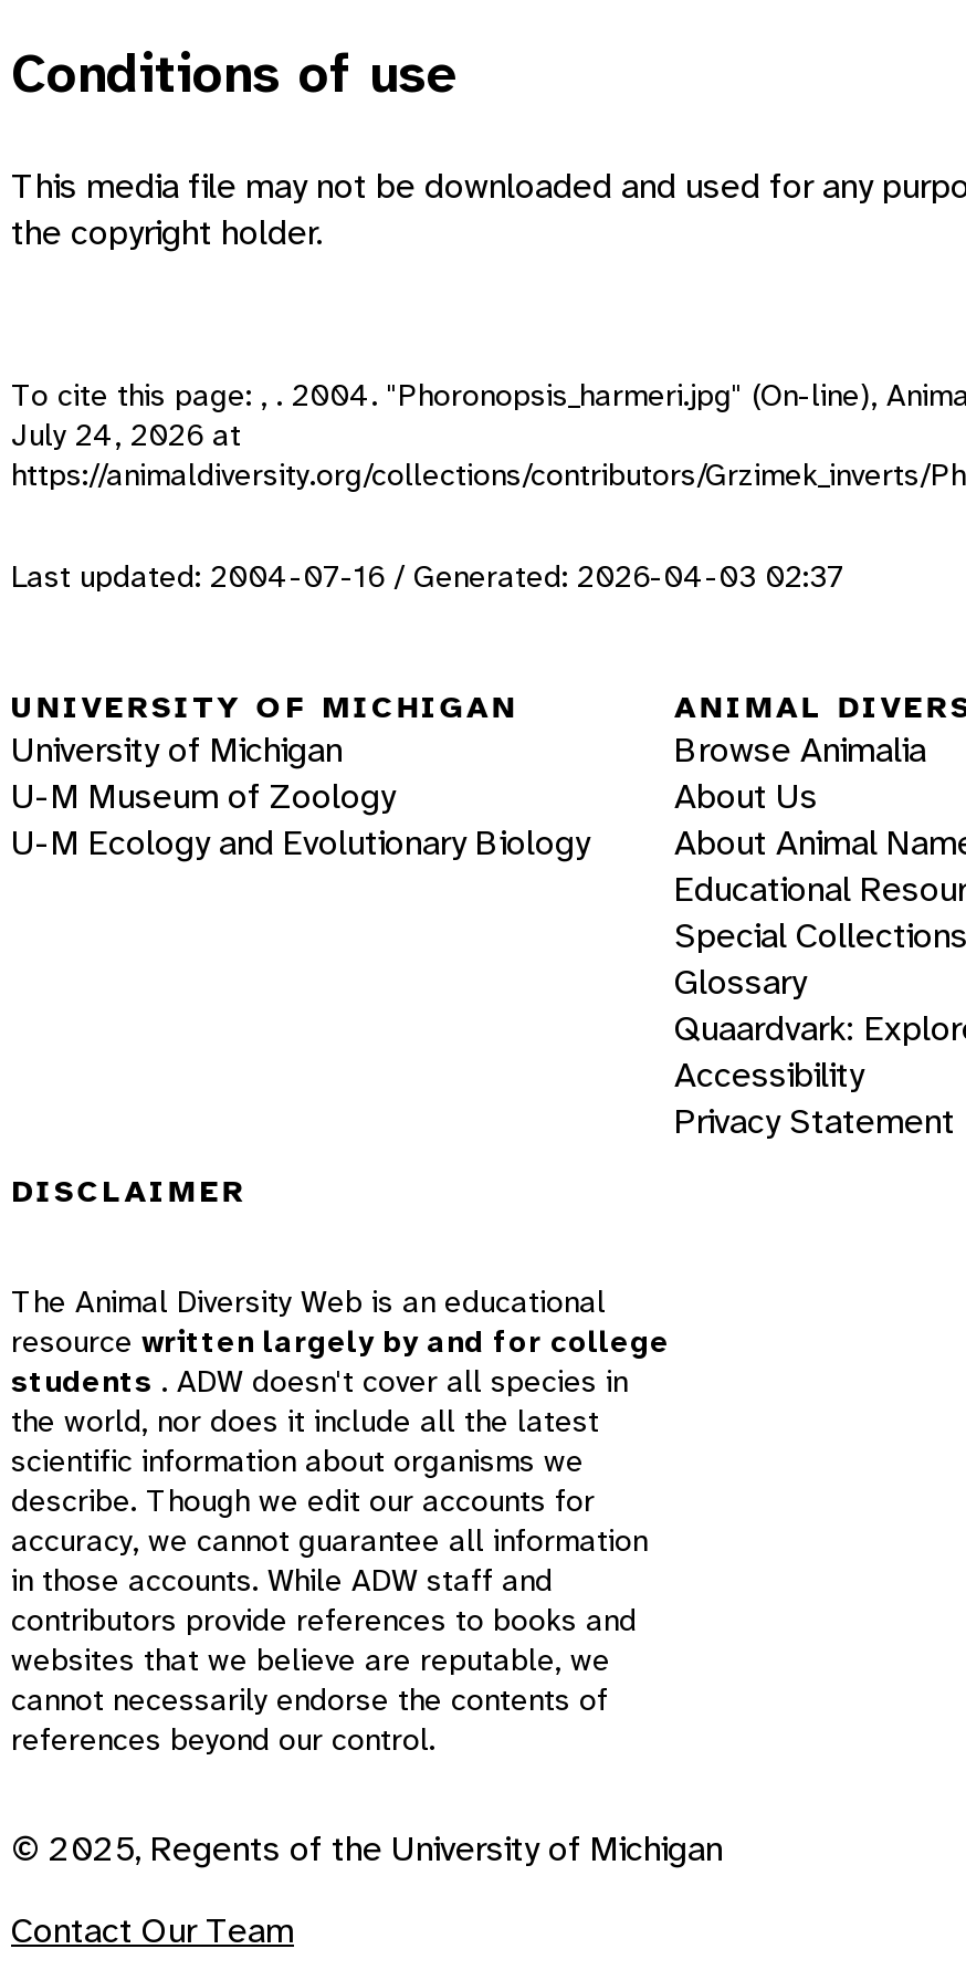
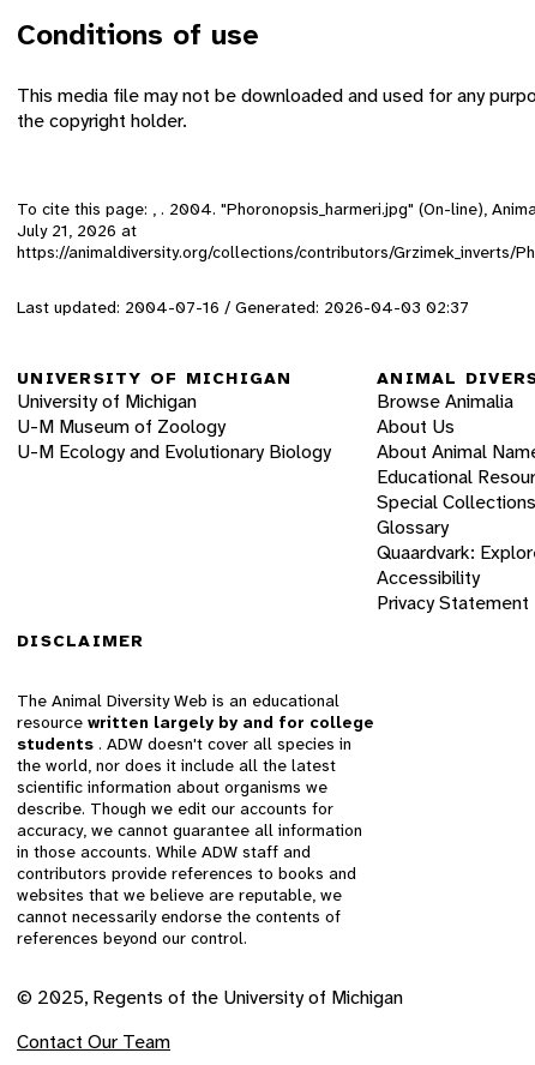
- July 24, 2026 at
+ July 21, 2026 at
